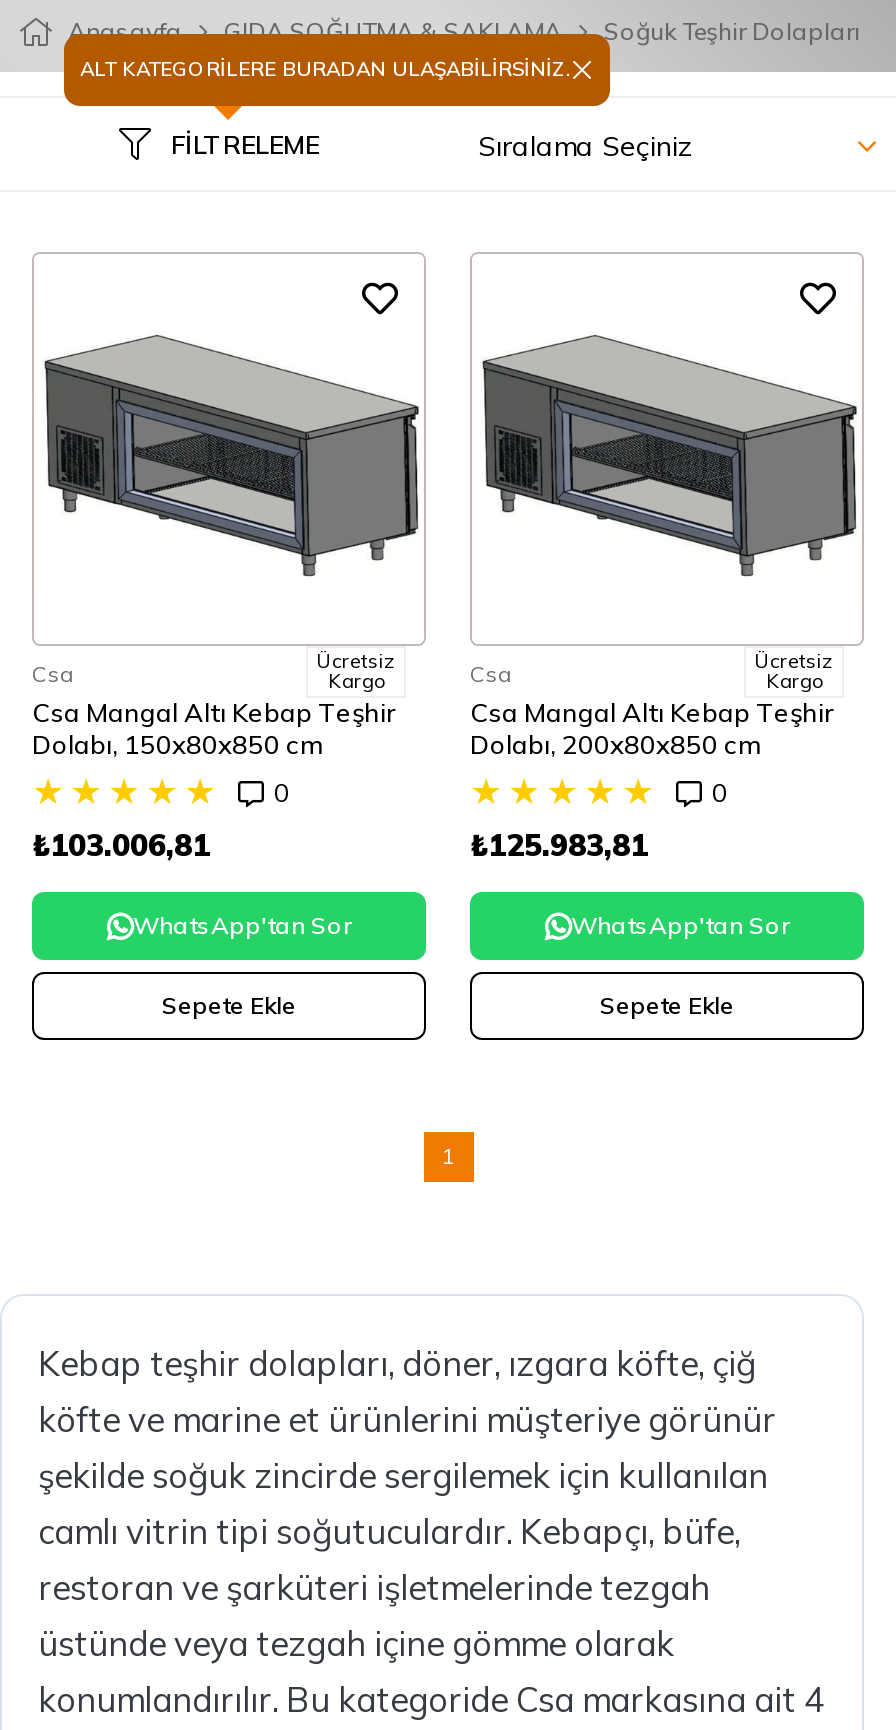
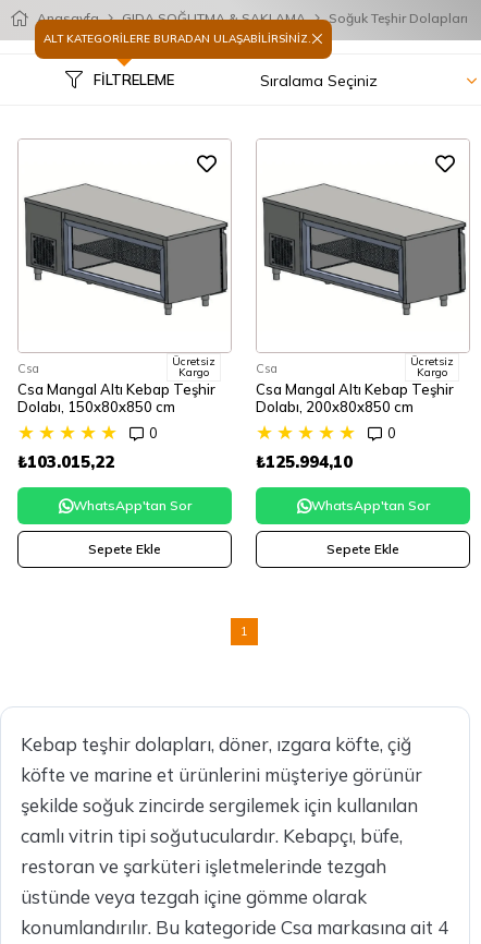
- ₺103.006,81
+ ₺103.015,22

- ₺125.983,81
+ ₺125.994,10
